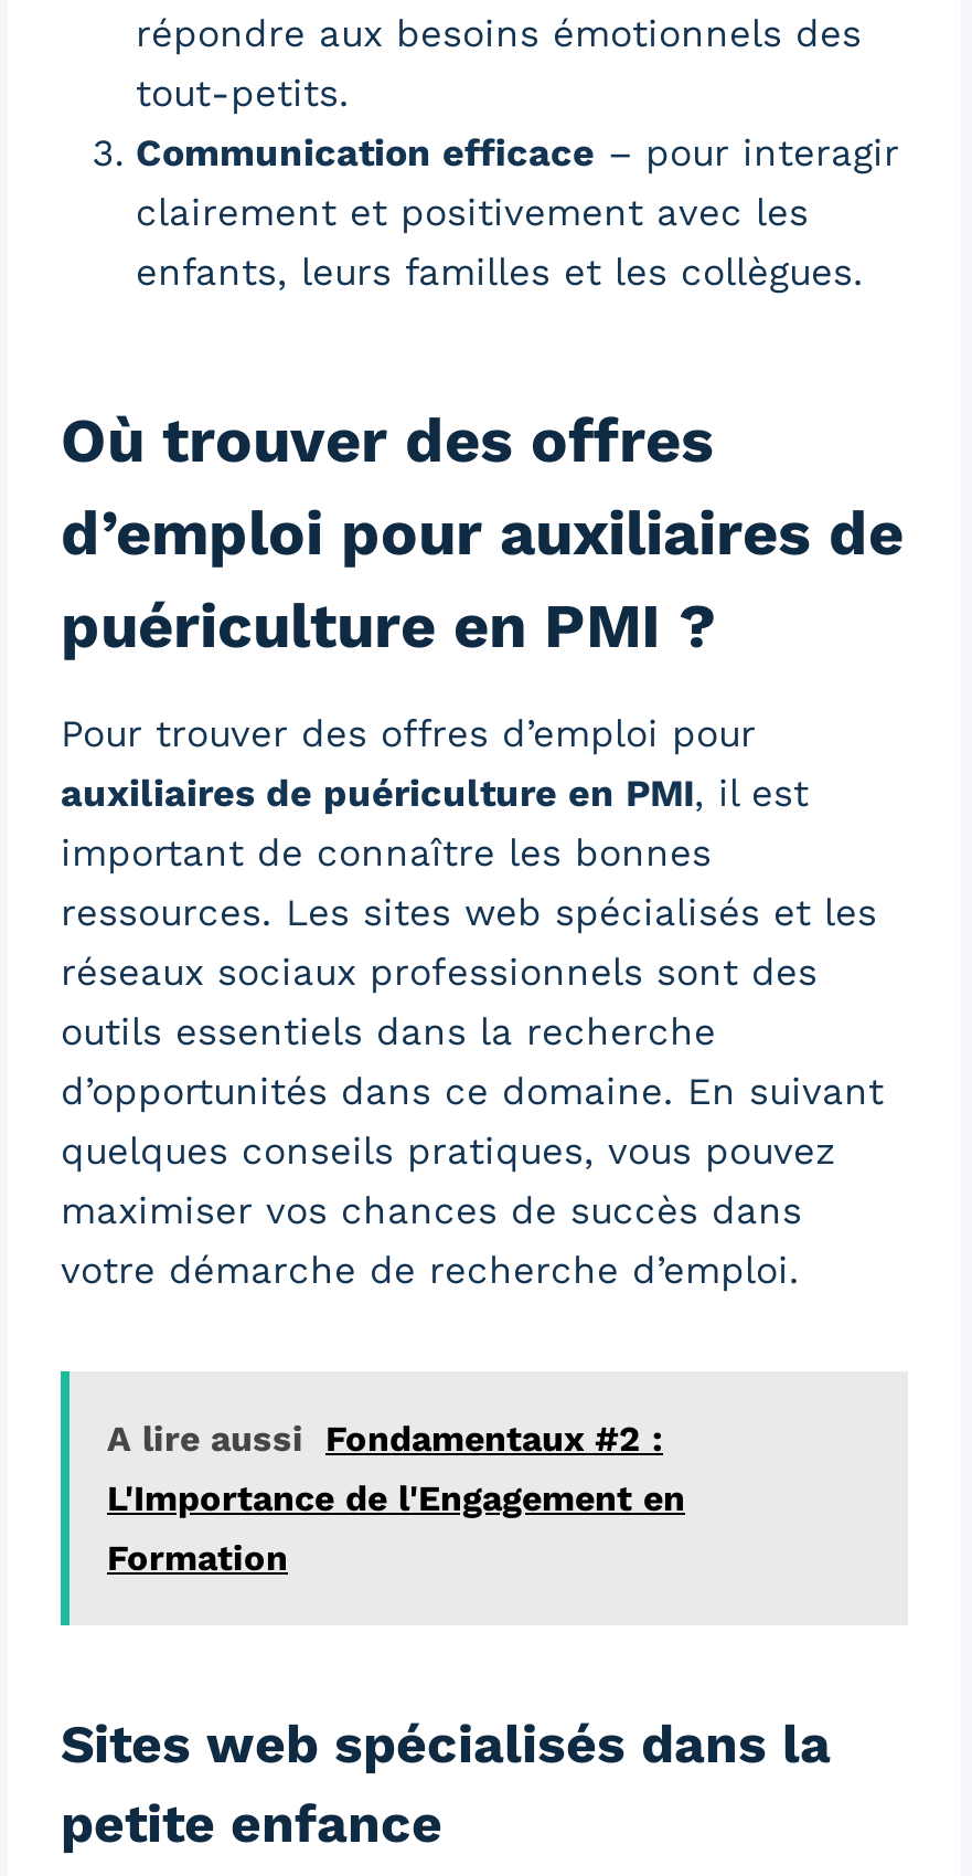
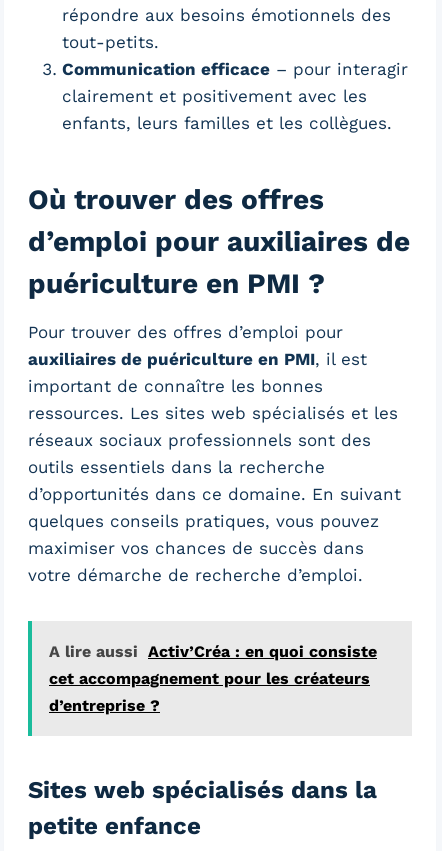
- A lire aussi Fondamentaux #2 :
- L'Importance de l'Engagement en
- Formation
+ A lire aussi Activ’Créa : en quoi consiste
+ cet accompagnement pour les créateurs
+ d’entreprise ?
